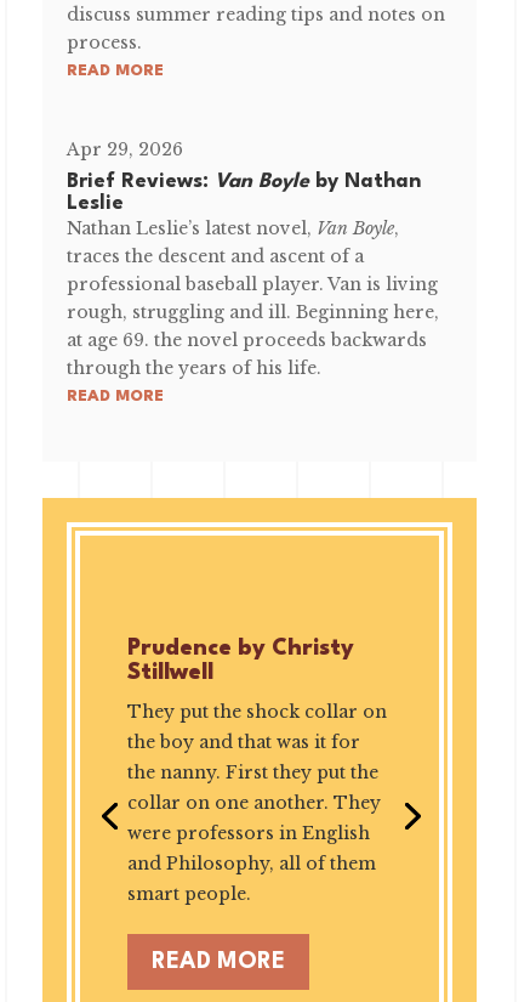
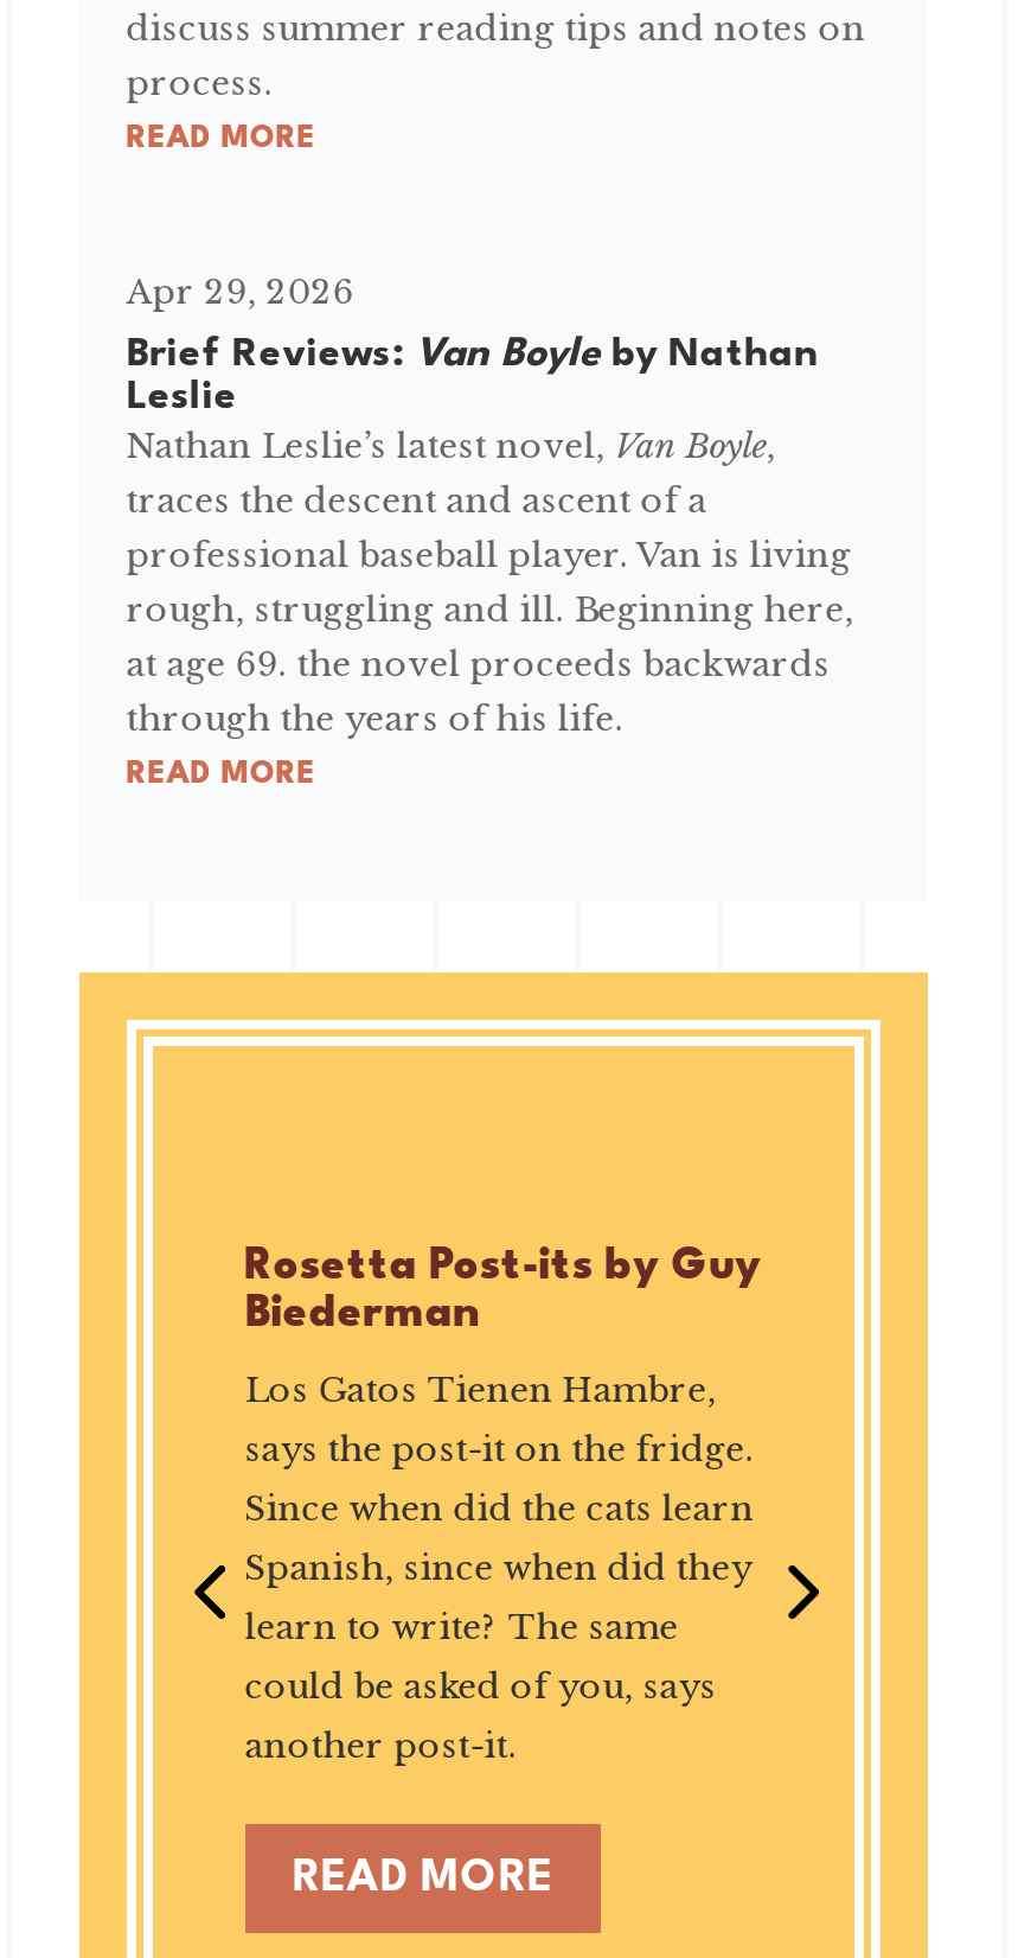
- Prudence by Christy
- Stillwell
+ Rosetta Post-its by Guy
+ Biederman

- They put the shock collar on
- the boy and that was it for
- the nanny. First they put the
- collar on one another. They
- were professors in English
- and Philosophy, all of them
- smart people.
+ Los Gatos Tienen Hambre,
+ says the post-it on the fridge.
+ Since when did the cats learn
+ Spanish, since when did they
+ learn to write? The same
+ could be asked of you, says
+ another post-it.
